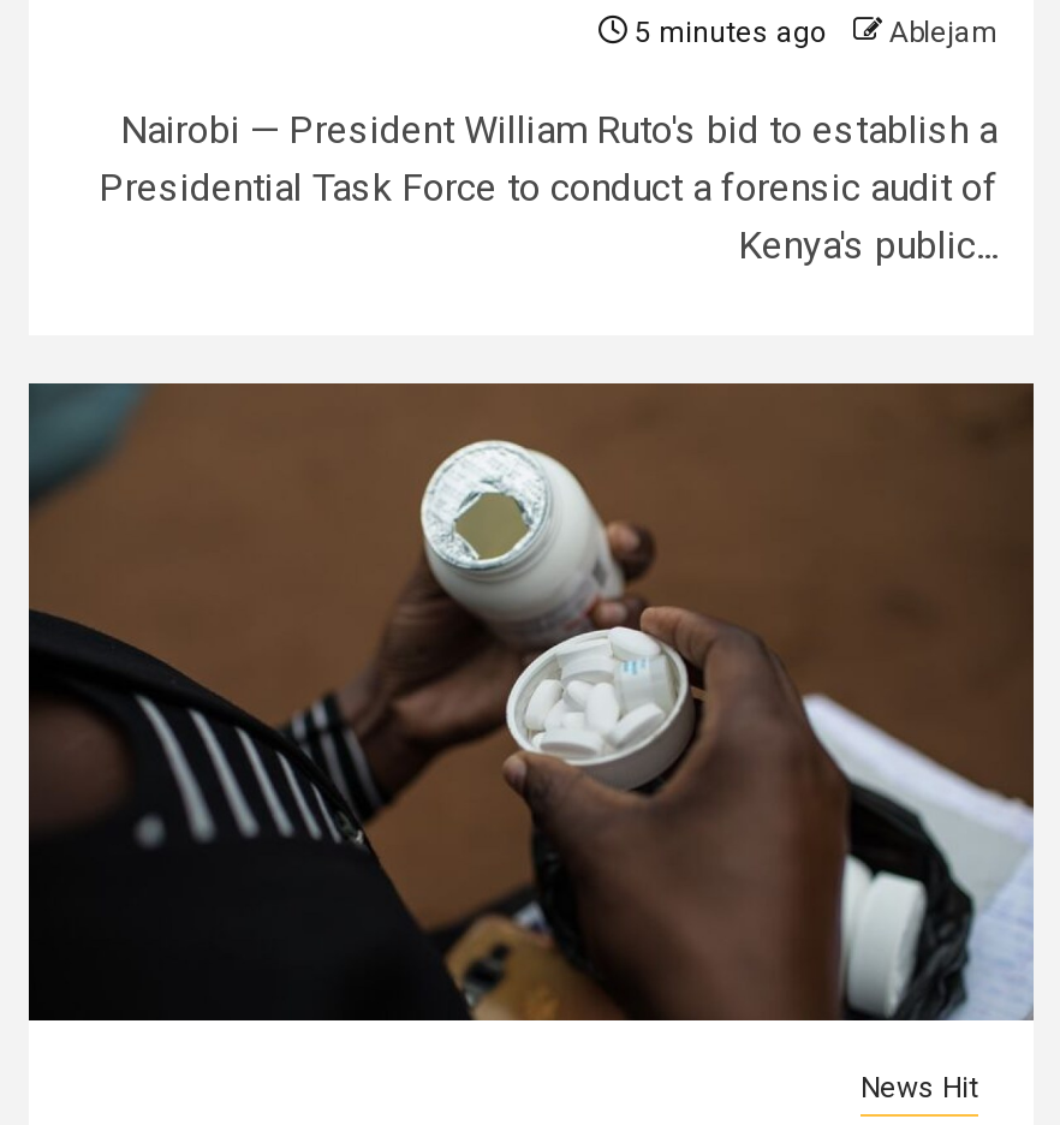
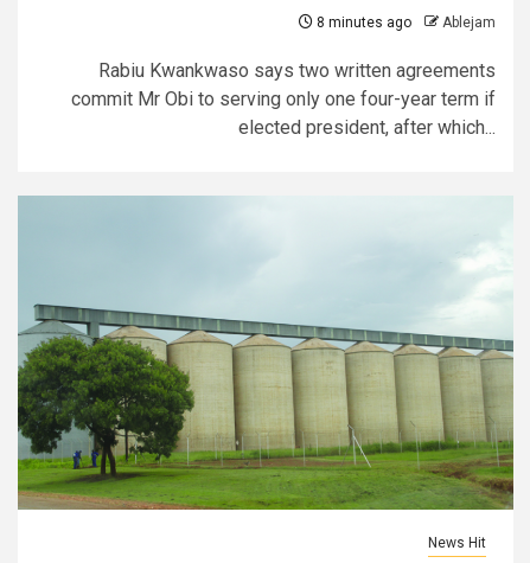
- 5 minutes ago Ablejam
+ 8 minutes ago Ablejam

- Nairobi — President William Ruto's bid to establish a
- Presidential Task Force to conduct a forensic audit of
- Kenya's public...
+ Rabiu Kwankwaso says two written agreements
+ commit Mr Obi to serving only one four-year term if
+ elected president, after which...

- [image]
+ [image]
